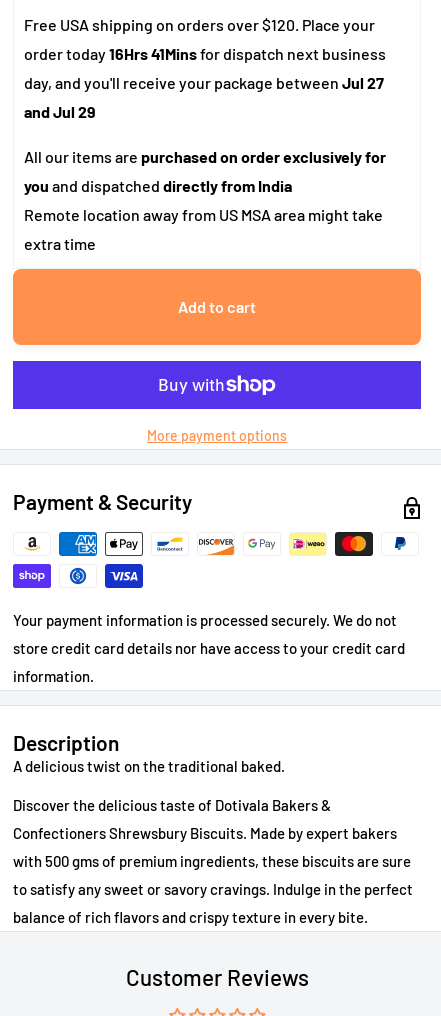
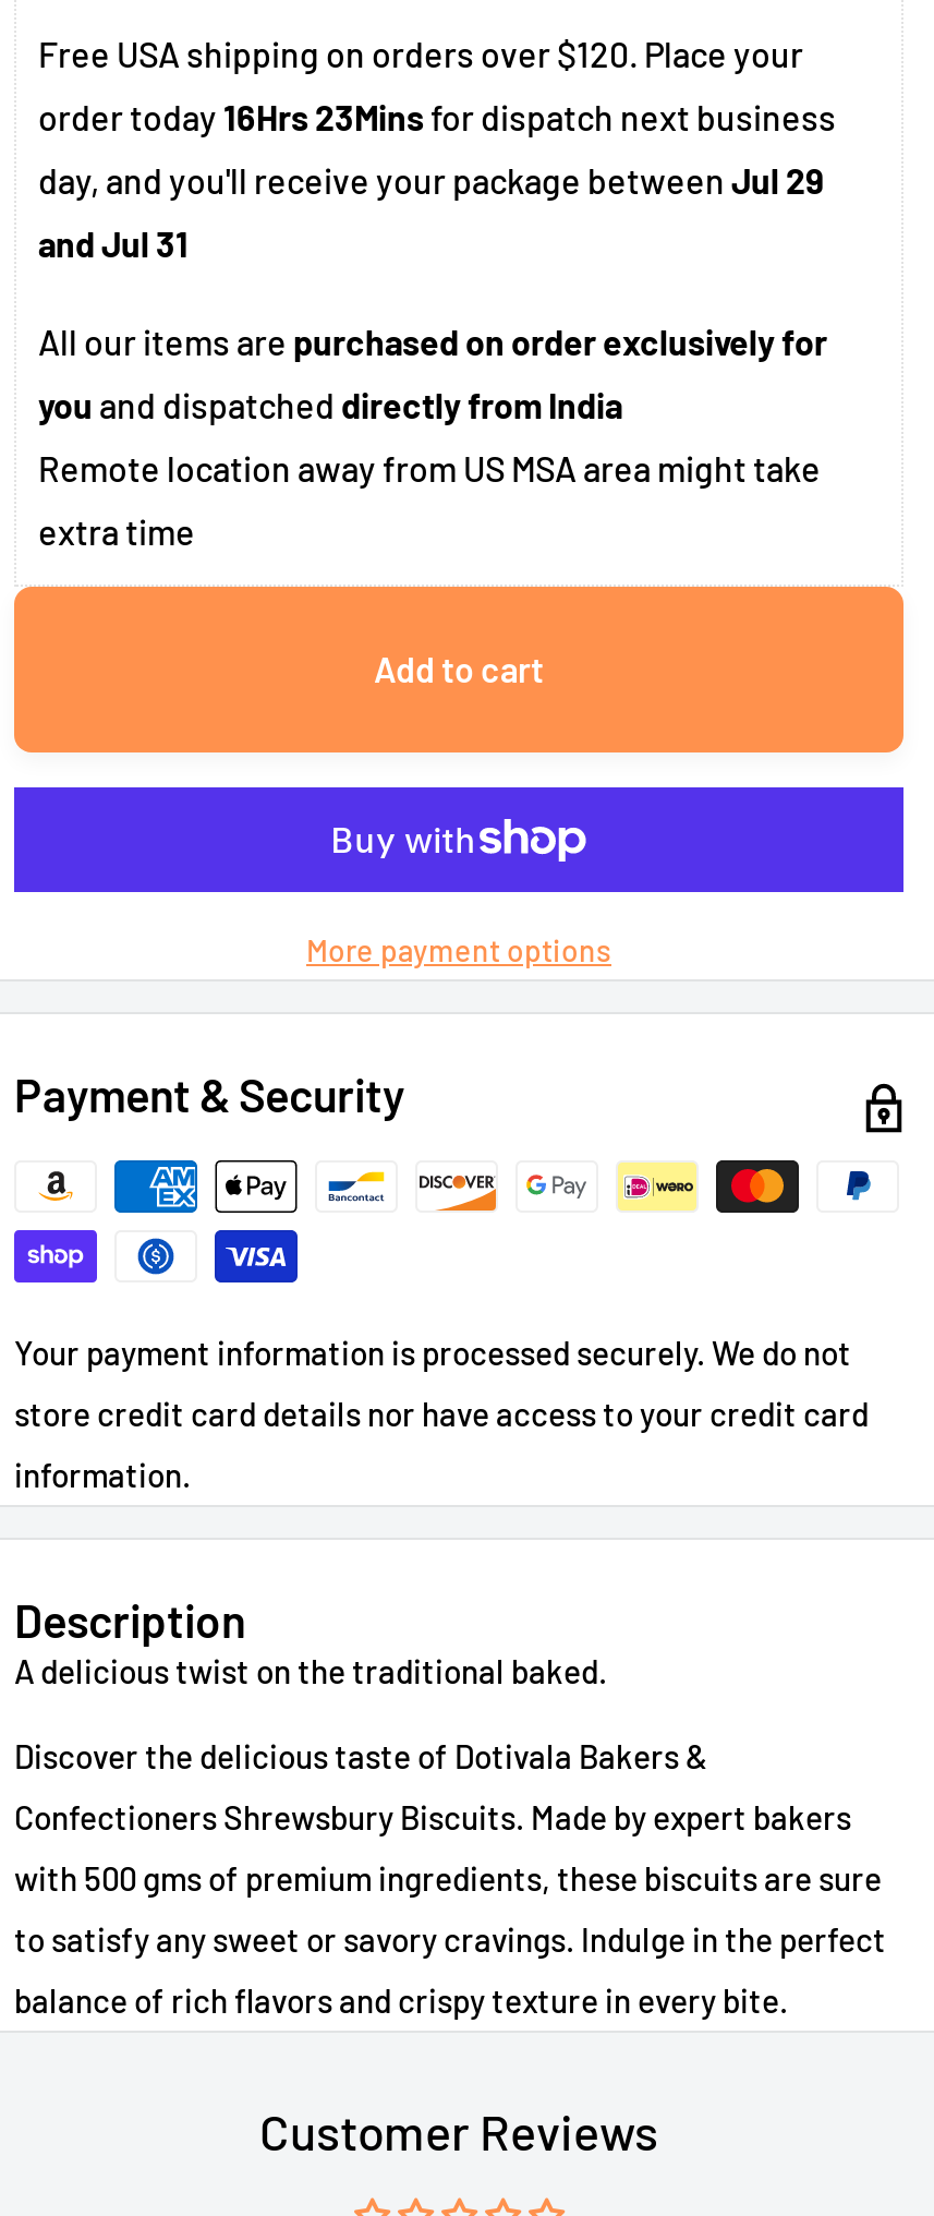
- order today 16Hrs 41Mins for dispatch next business
+ order today 16Hrs 23Mins for dispatch next business

- day, and you'll receive your package between Jul 27
+ day, and you'll receive your package between Jul 29

- and Jul 29
+ and Jul 31
